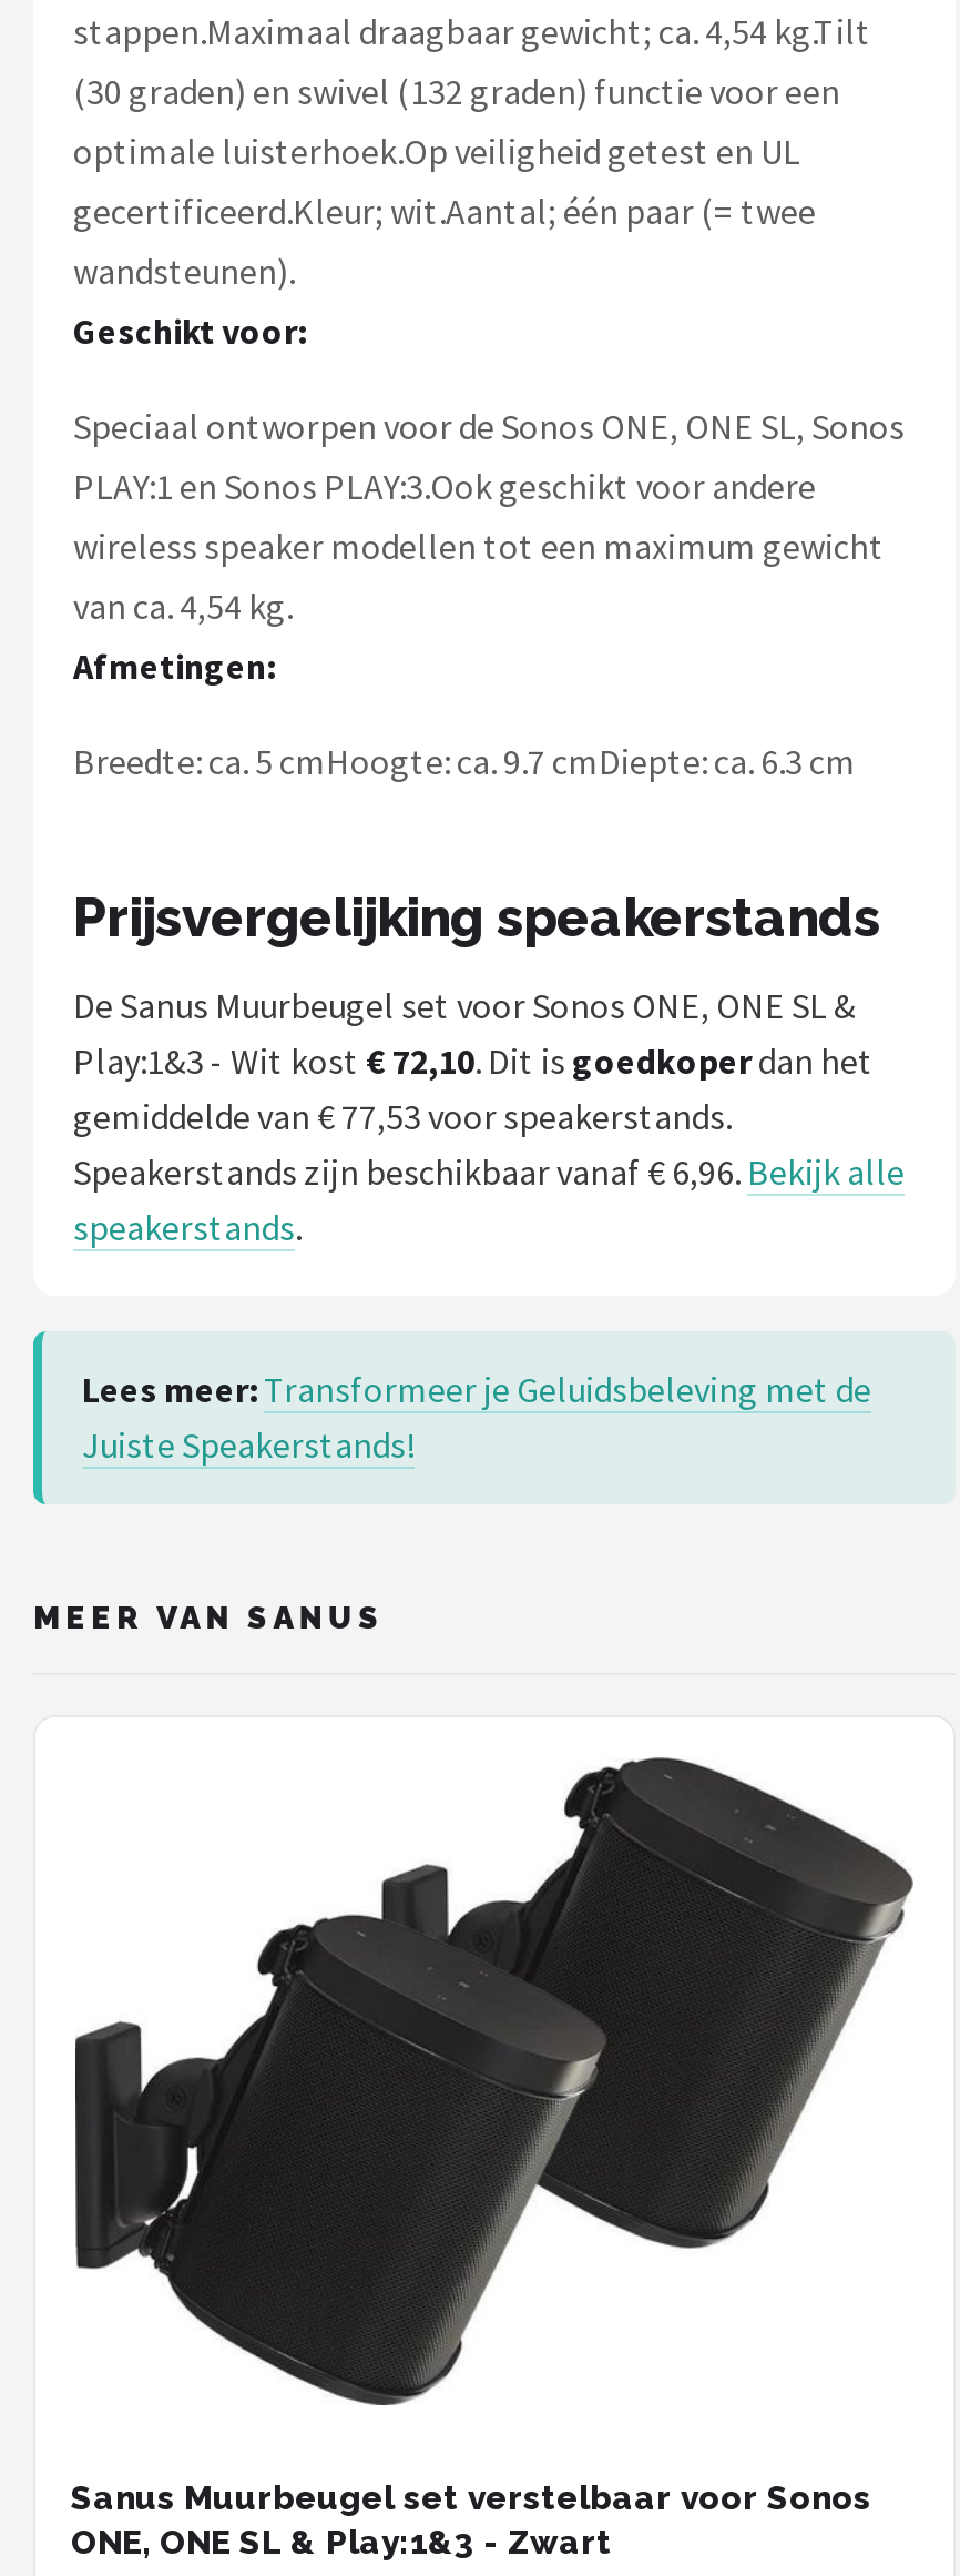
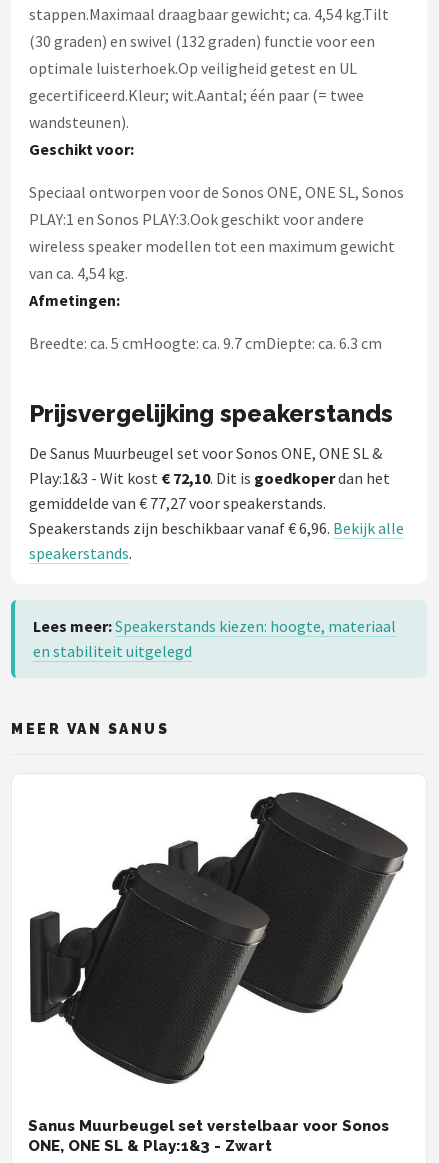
- gemiddelde van € 77,53 voor speakerstands.
+ gemiddelde van € 77,27 voor speakerstands.

- Lees meer: Transformeer je Geluidsbeleving met de
- Juiste Speakerstands!
+ Lees meer: Speakerstands kiezen: hoogte, materiaal
+ en stabiliteit uitgelegd
